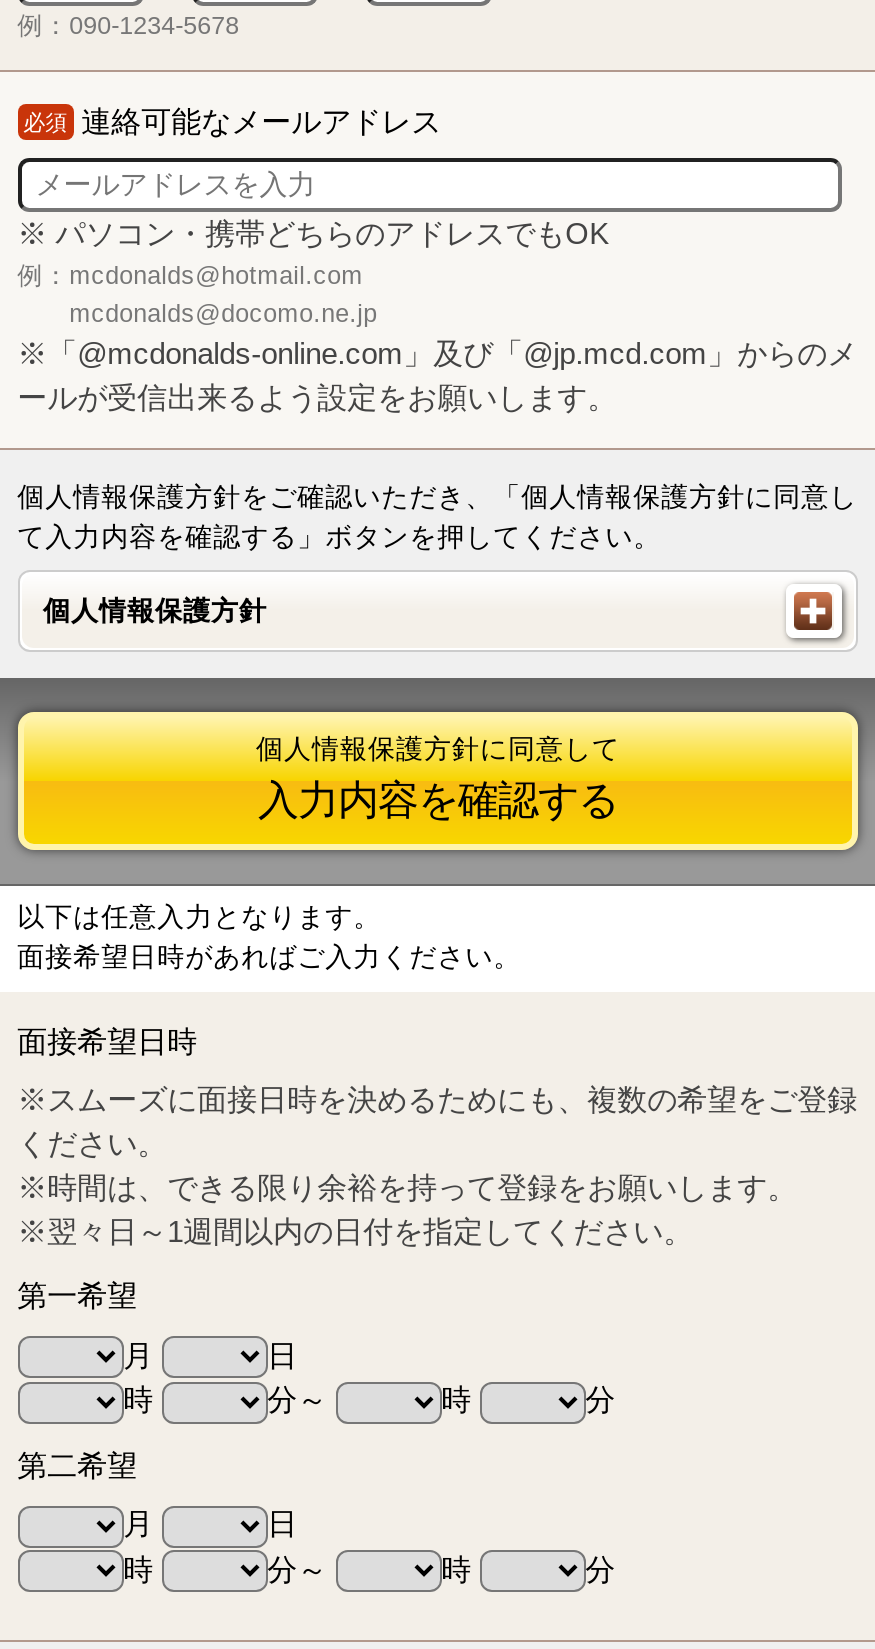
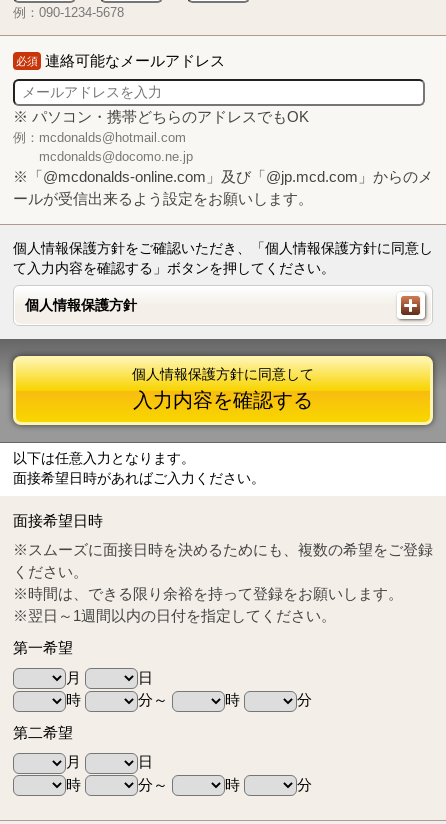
- ※翌々日～1週間以内の日付を指定してください。
+ ※翌日～1週間以内の日付を指定してください。
